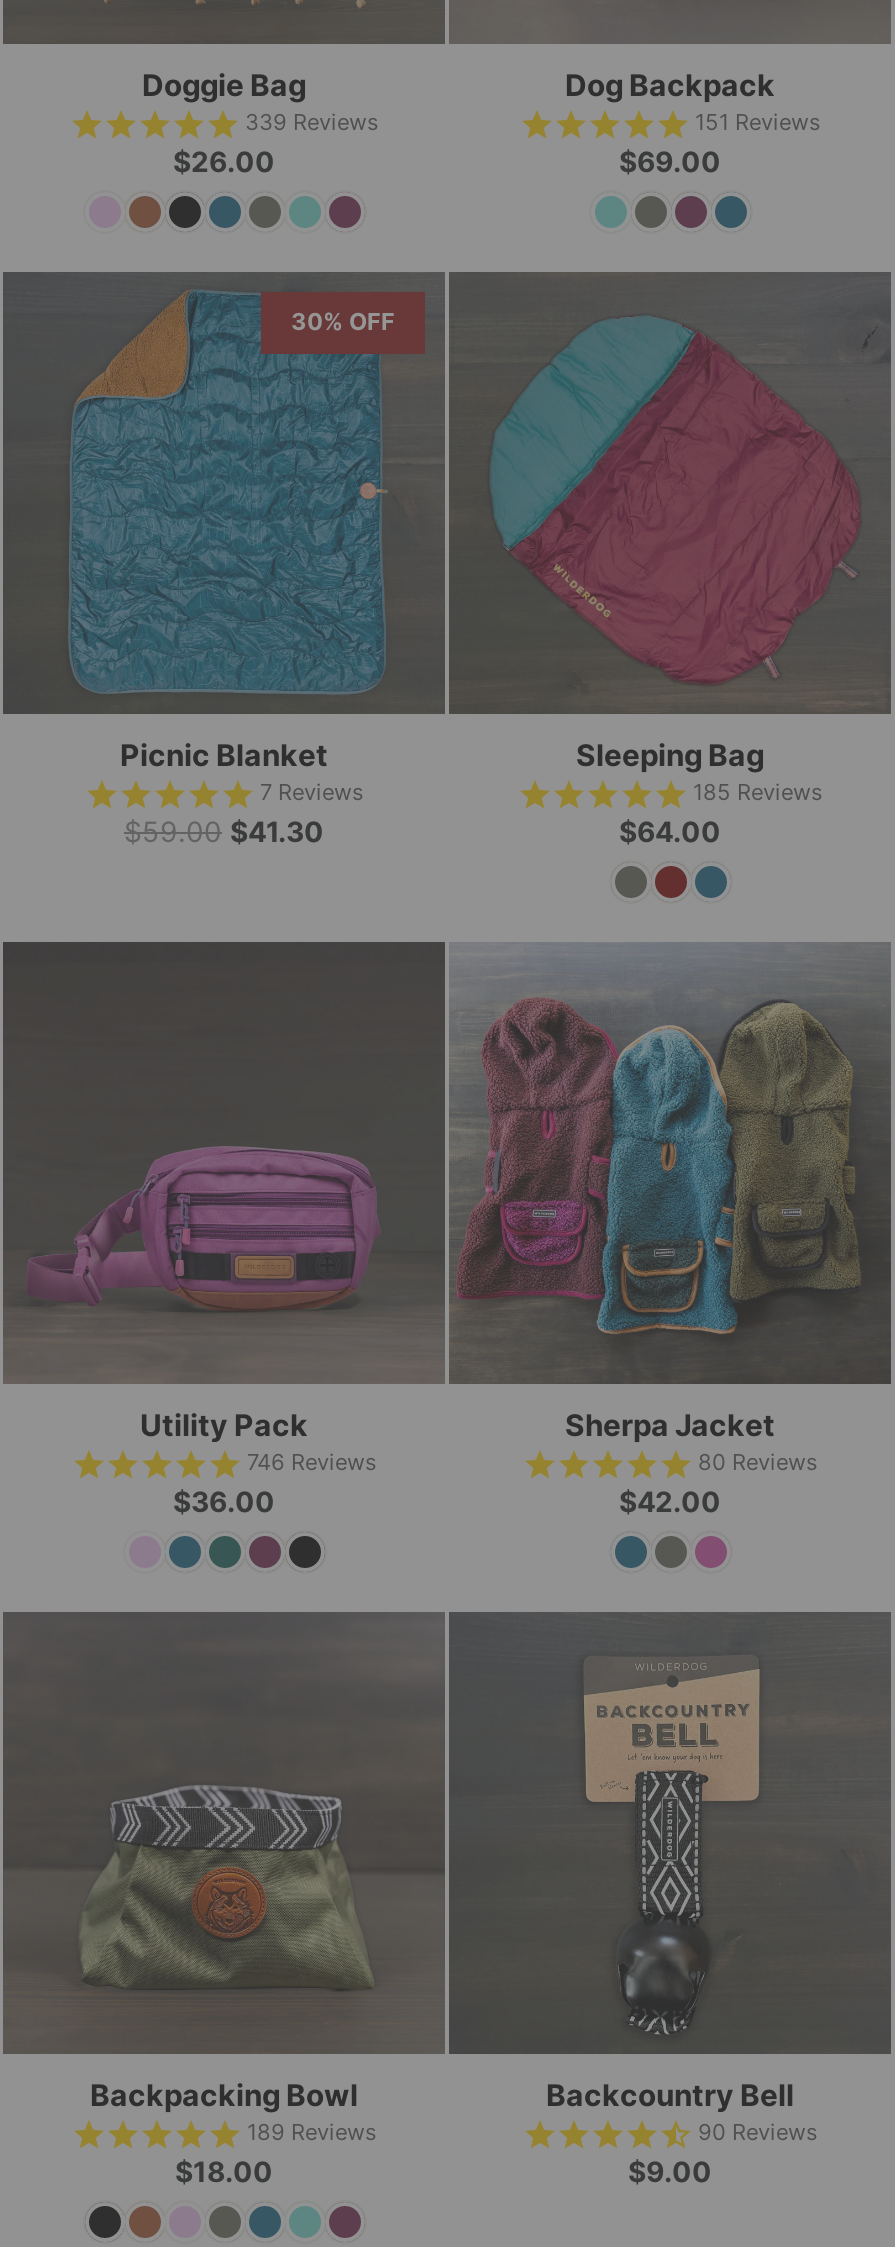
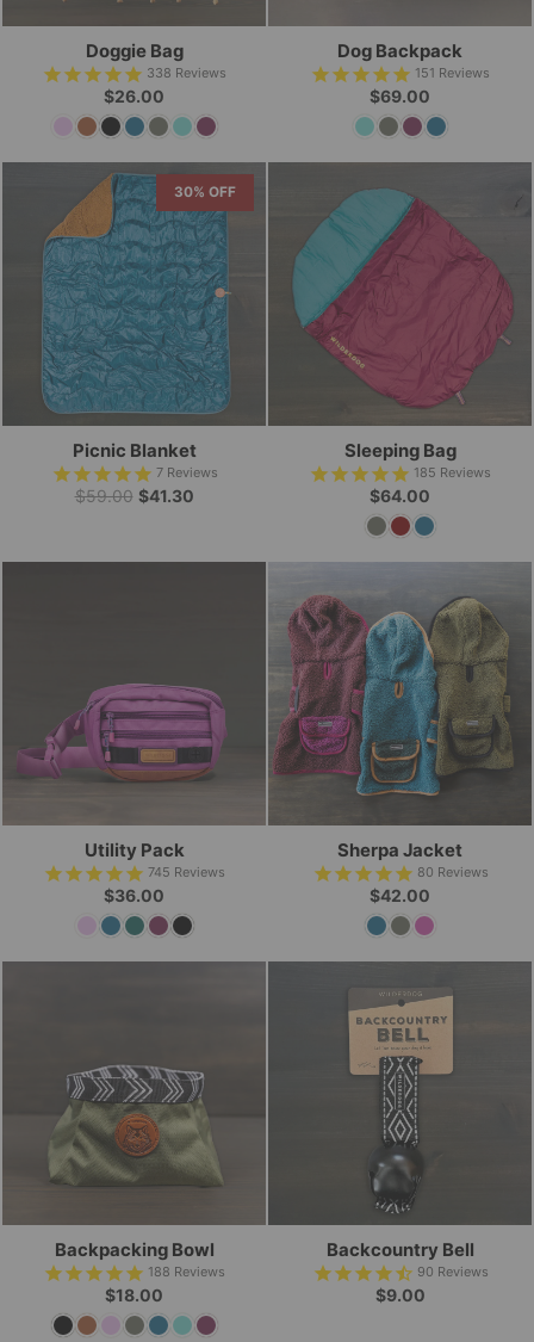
- 339 Reviews
+ 338 Reviews

- 746 Reviews
+ 745 Reviews

- 189 Reviews
+ 188 Reviews
